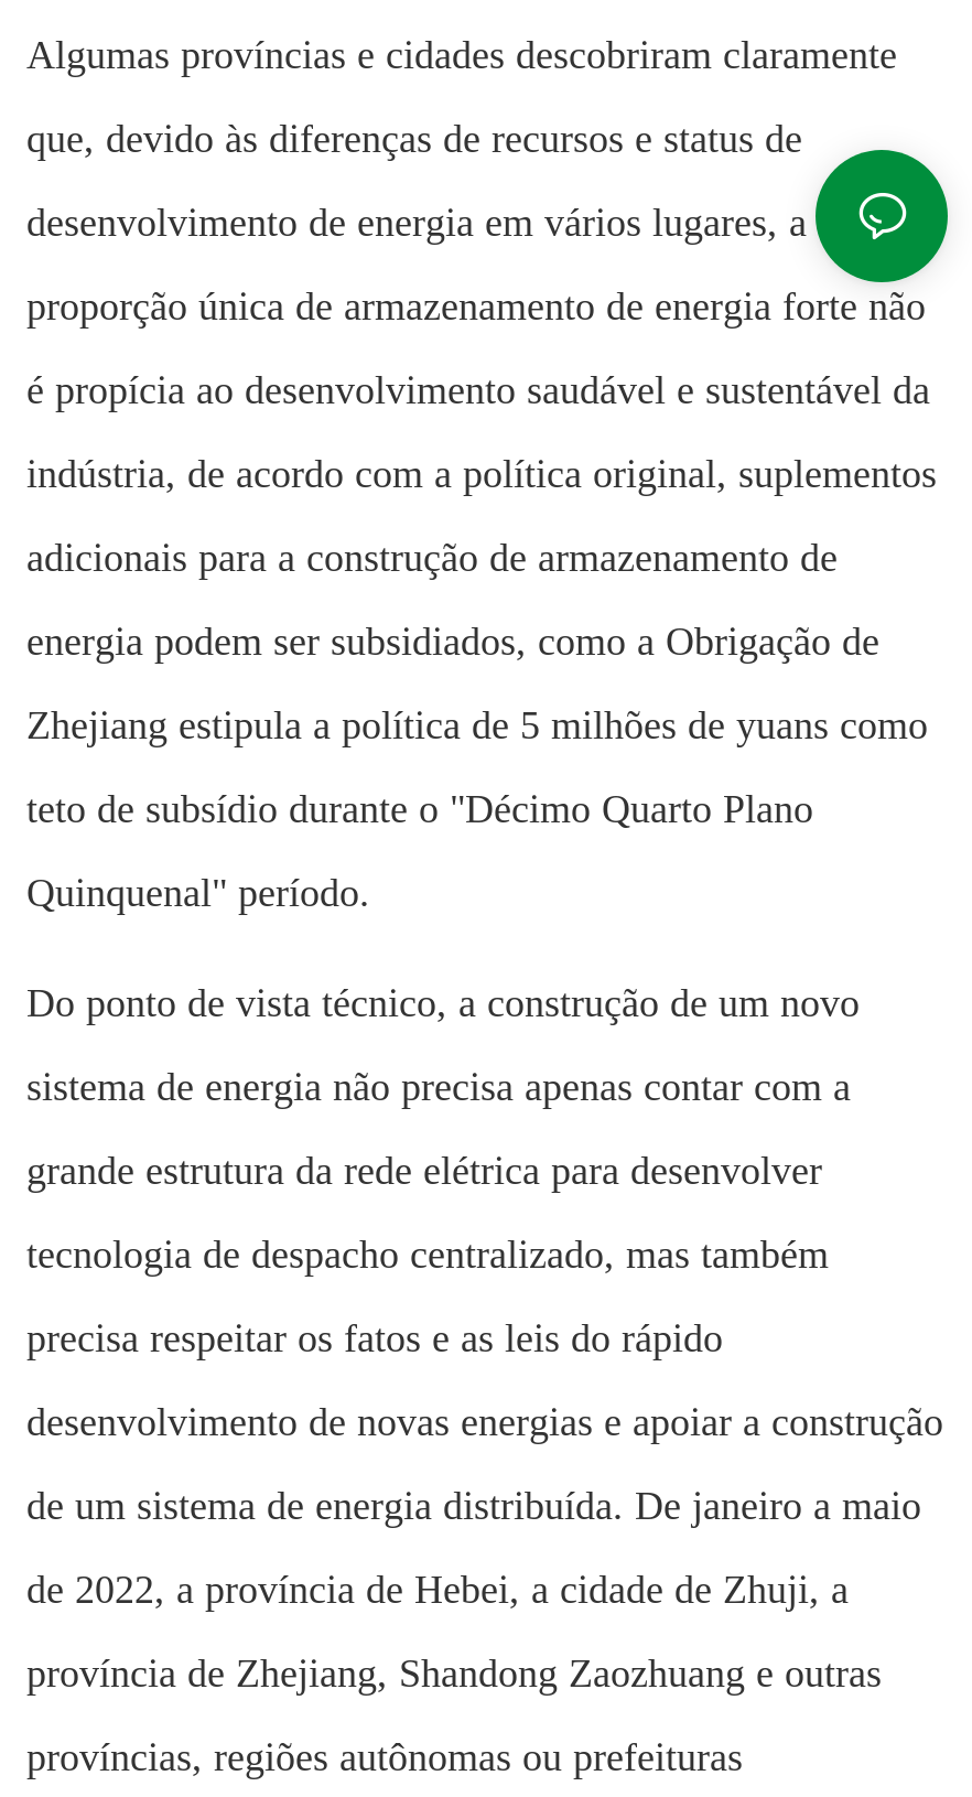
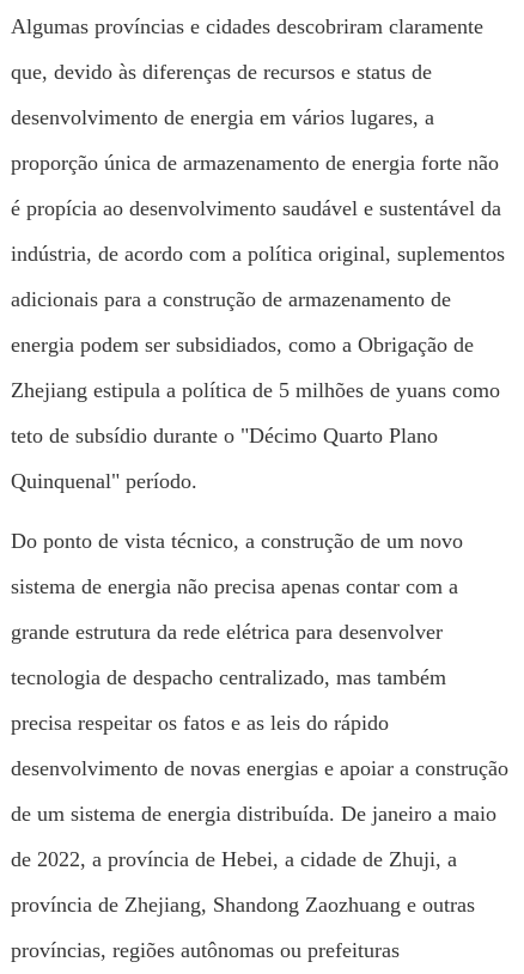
- [image]
